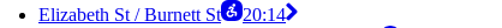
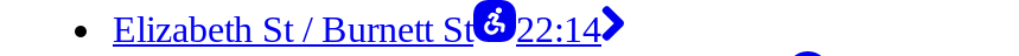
- Elizabeth St / Burnett St 20:14
+ Elizabeth St / Burnett St 22:14
